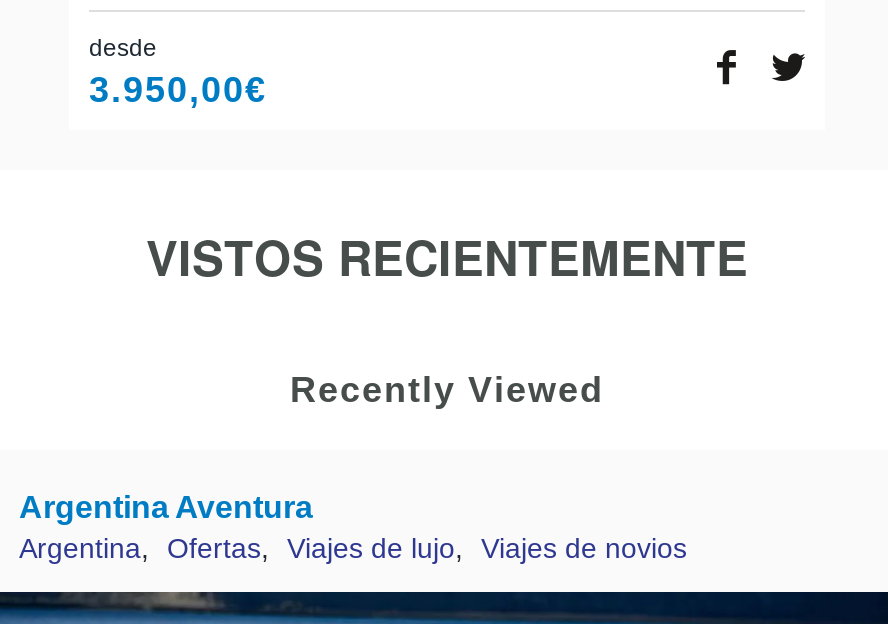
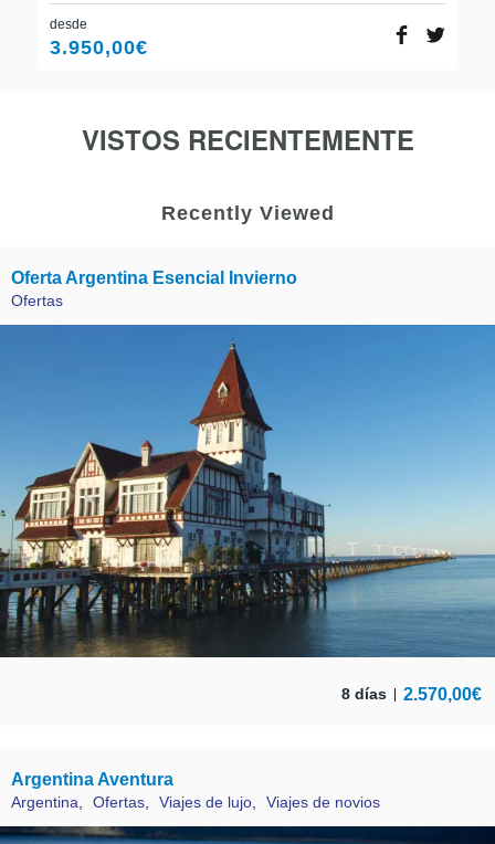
+ [image]
+ 8 días
+ 2.570,00€

+ Oferta Argentina Esencial Invierno
+ Ofertas
